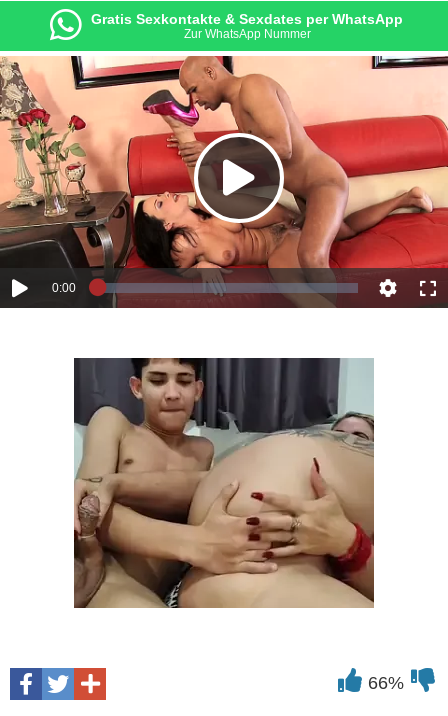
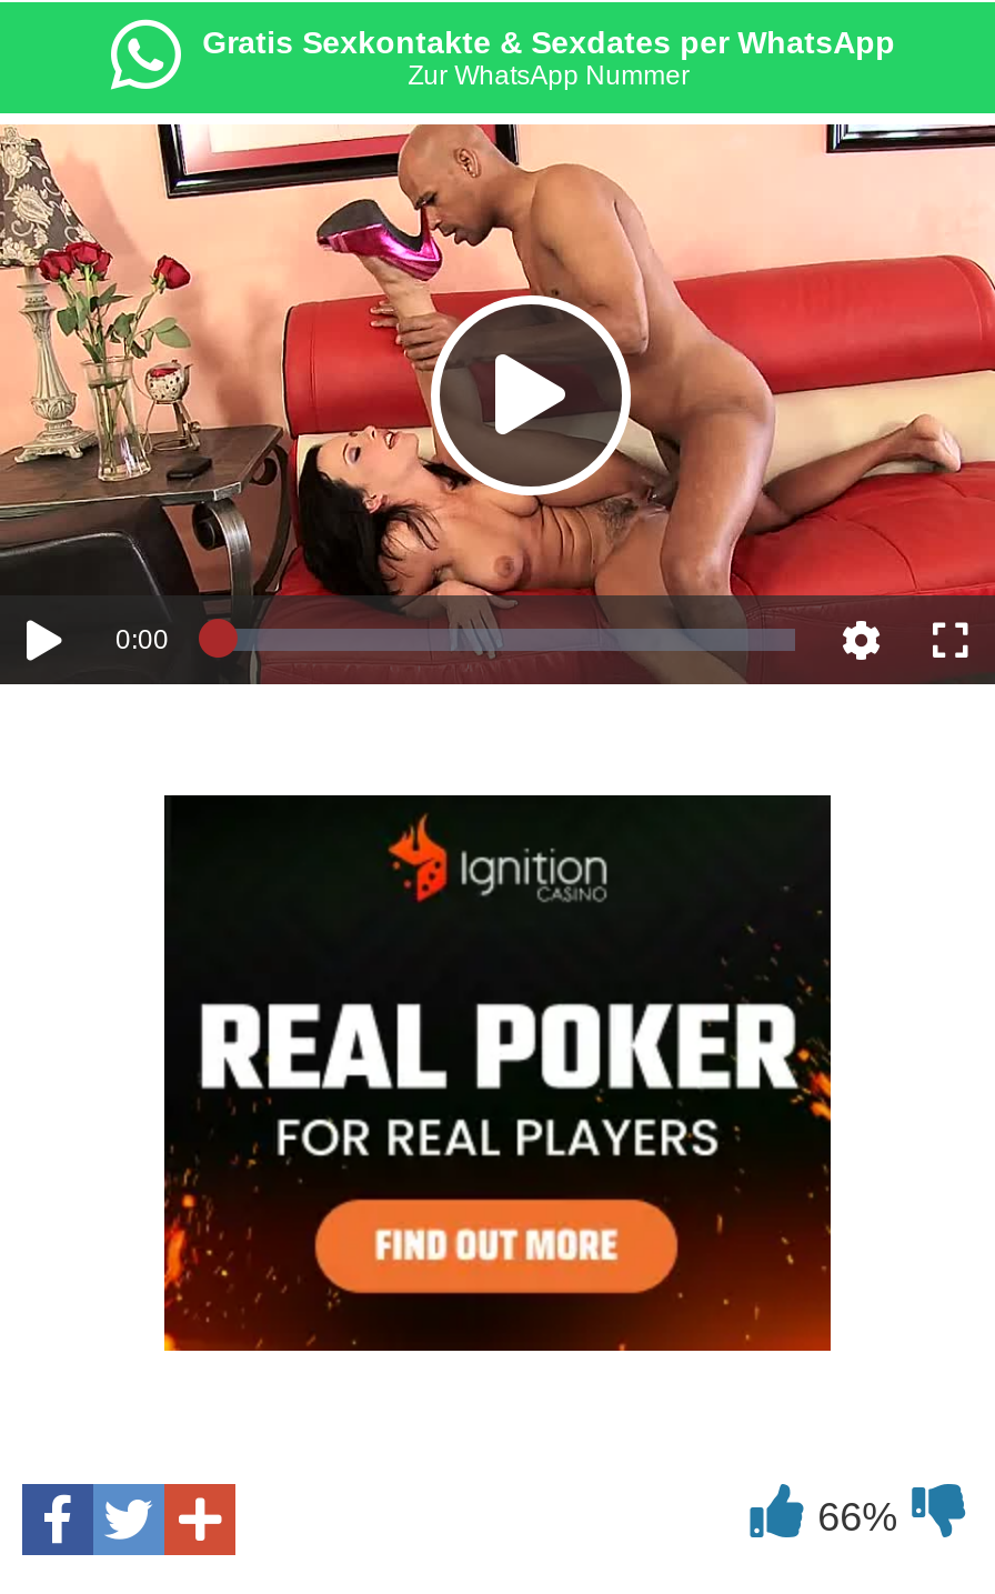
- [image]
+ [image]
